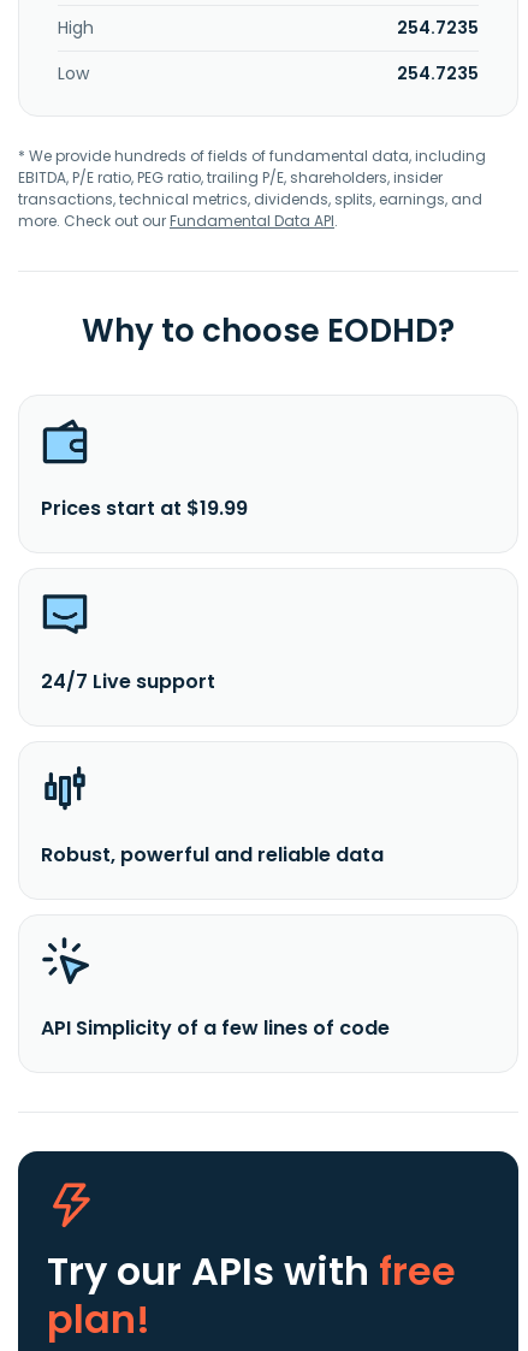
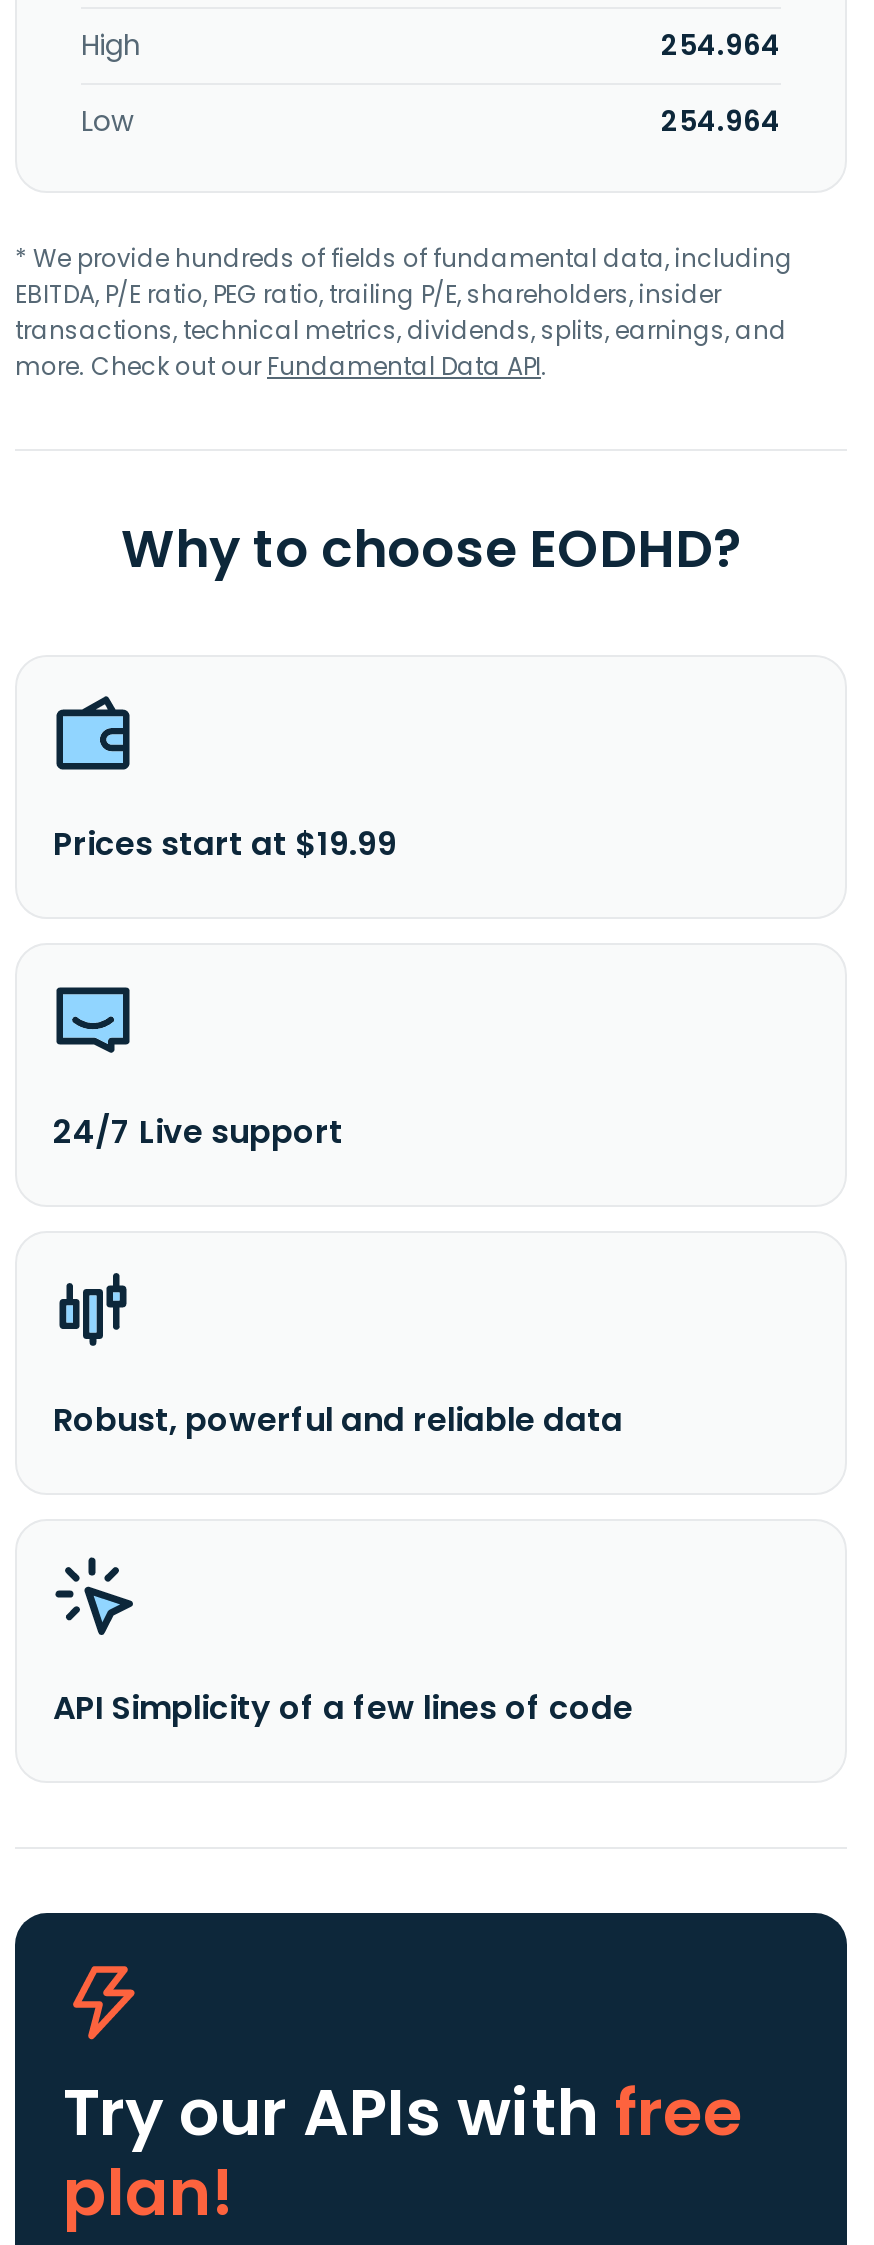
- 254.7235
+ 254.964

- 254.7235
+ 254.964
